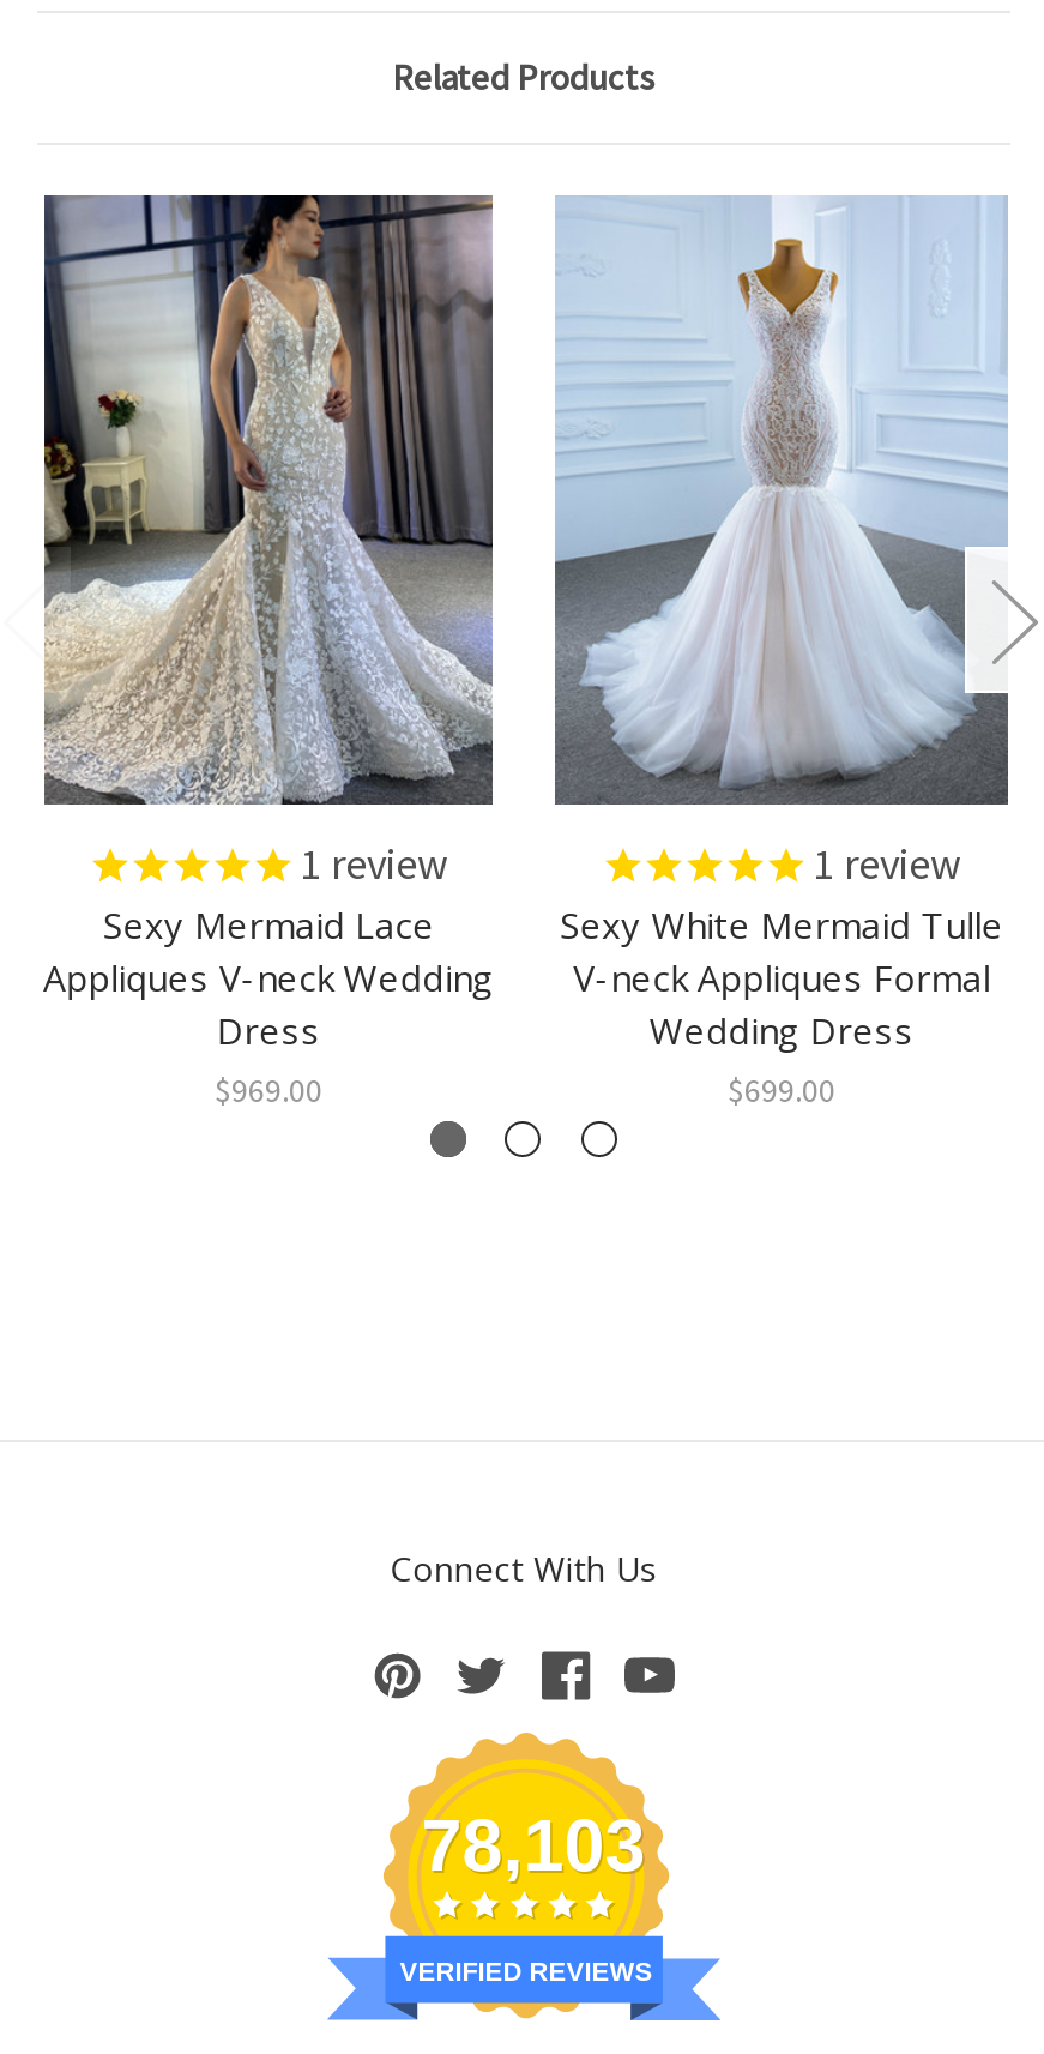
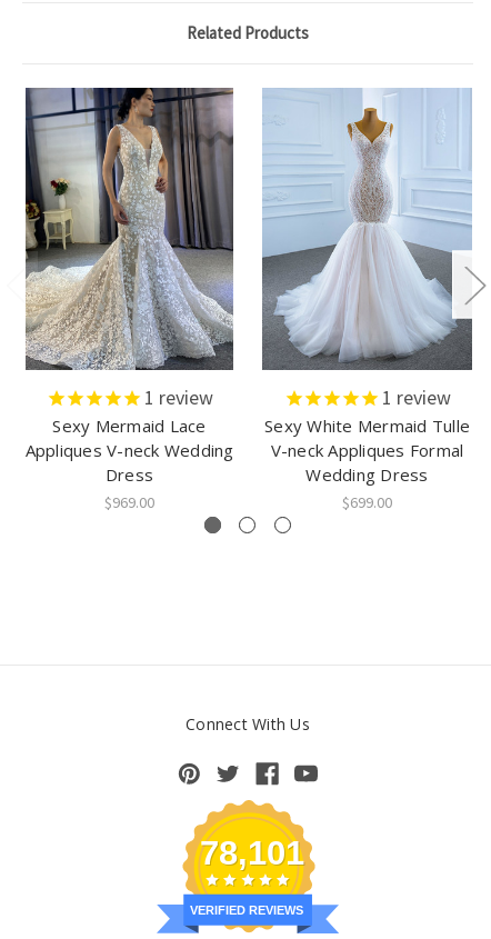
- 78,103
+ 78,101
